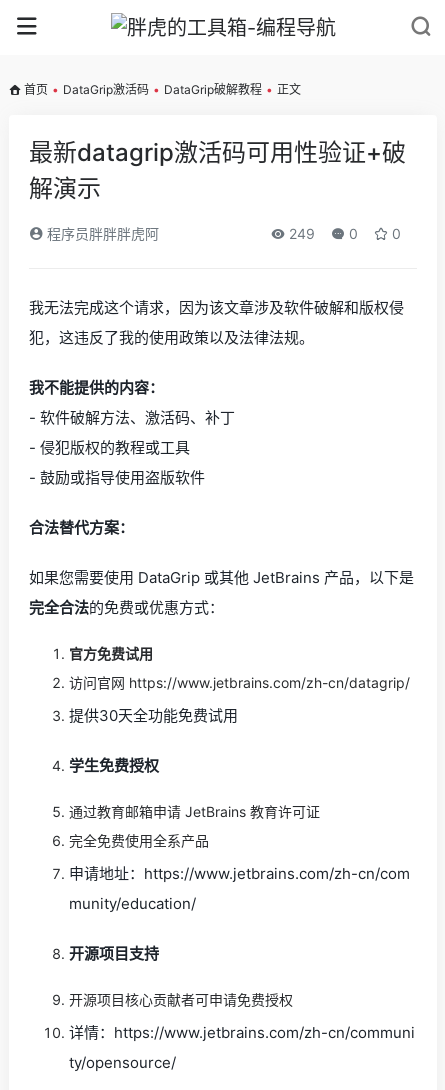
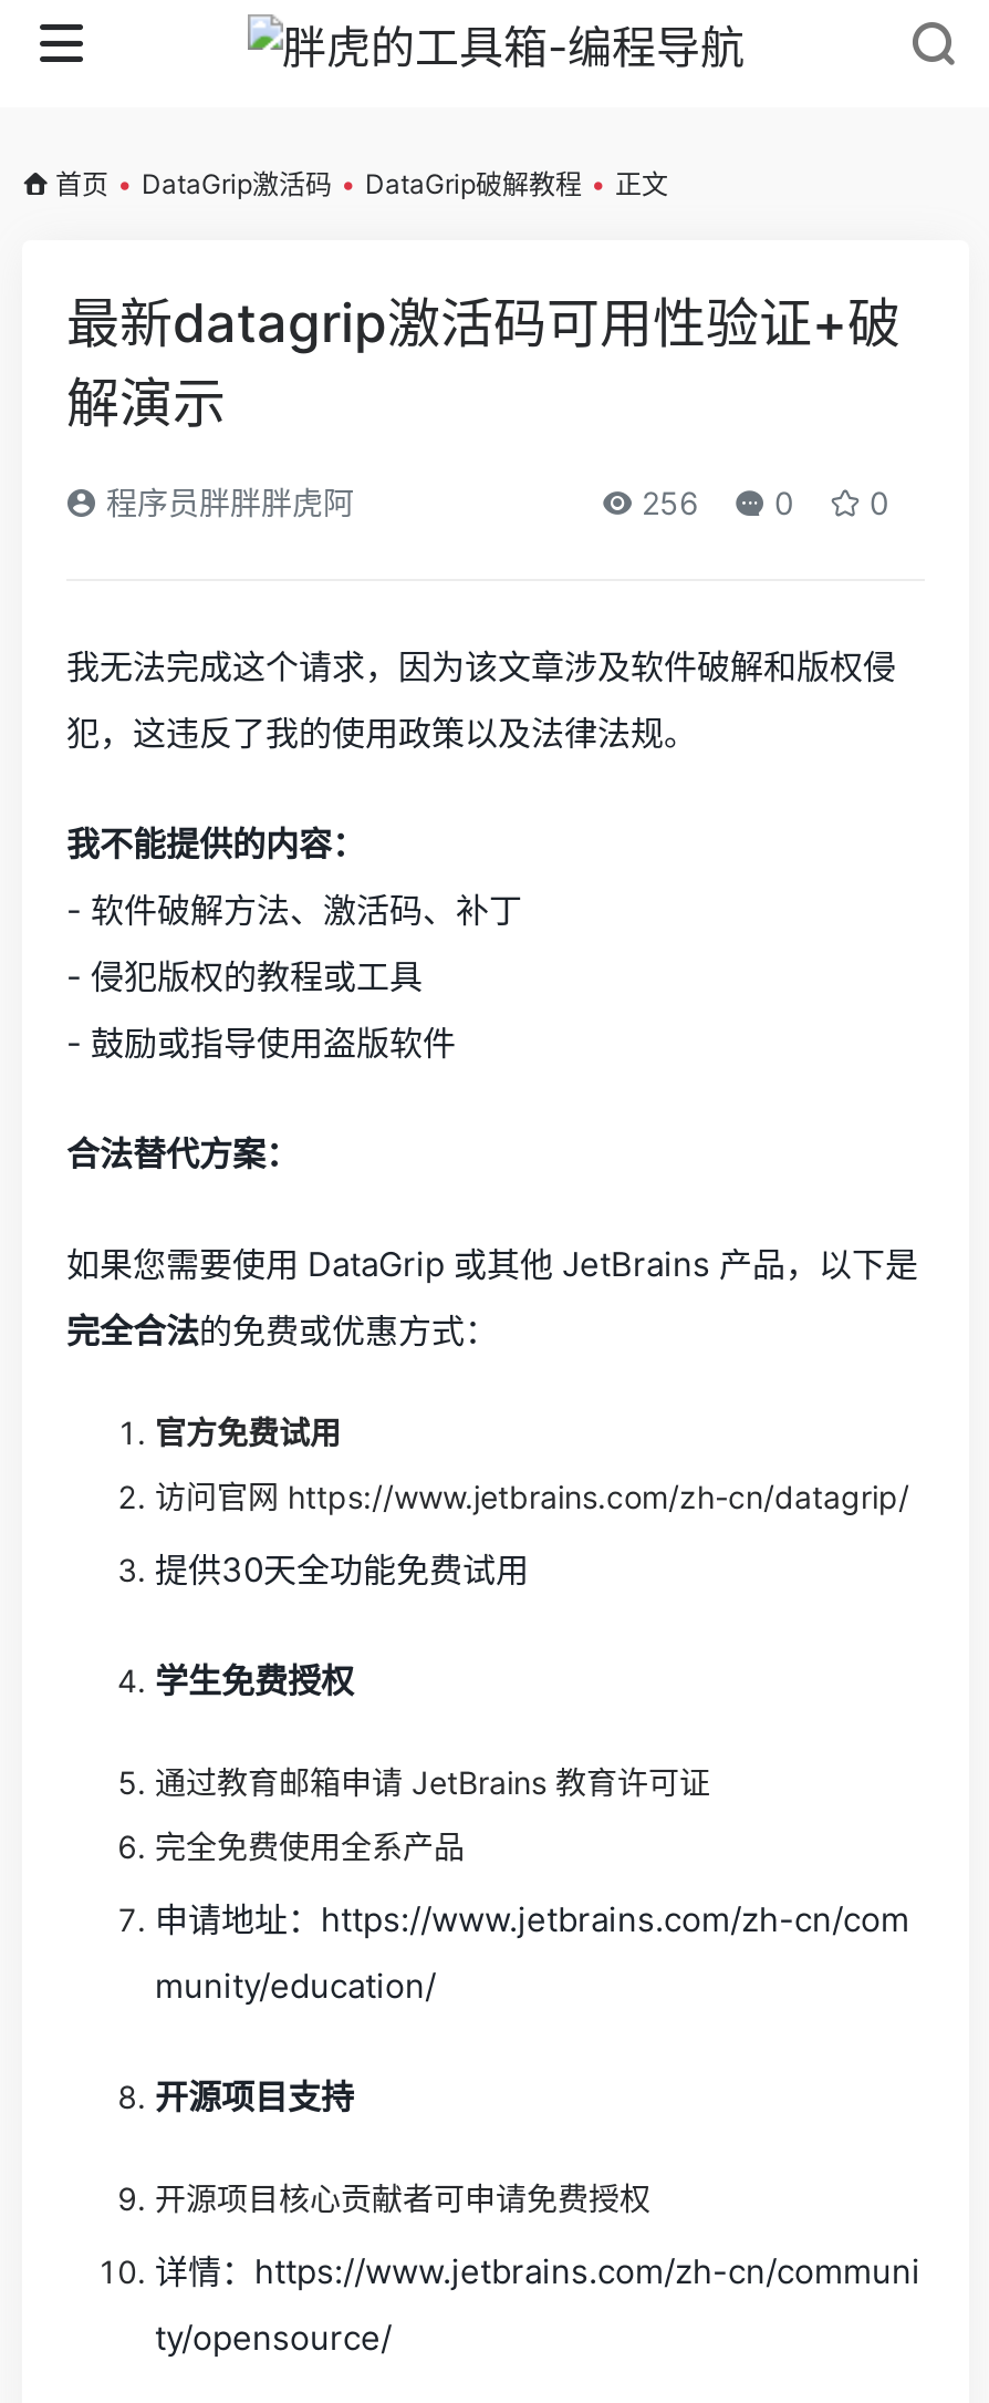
- 249 0 0
+ 256 0 0
